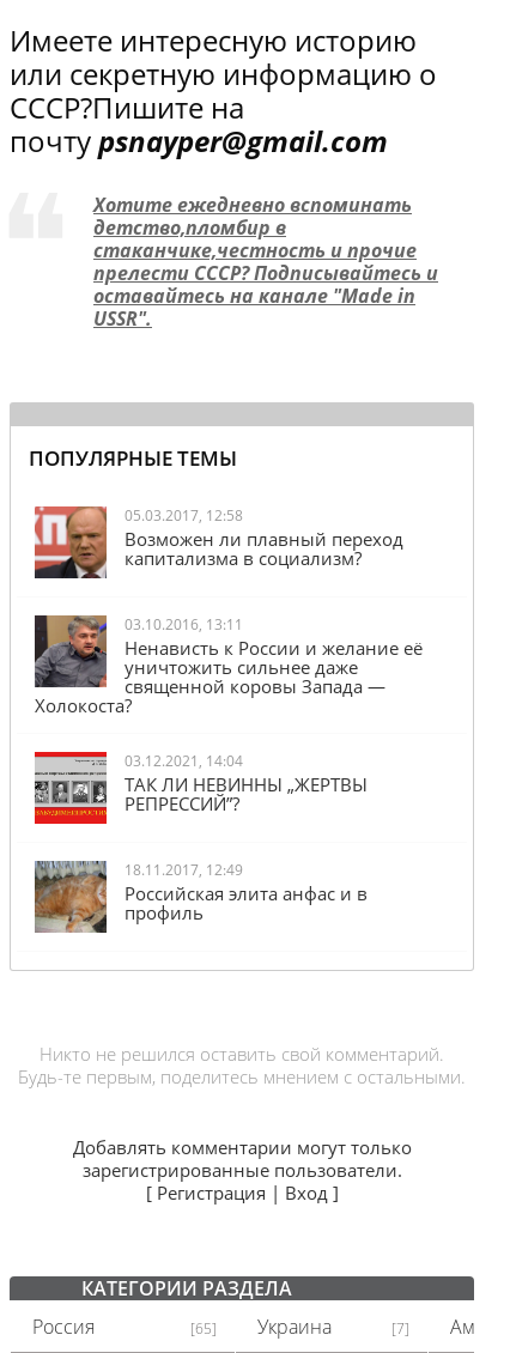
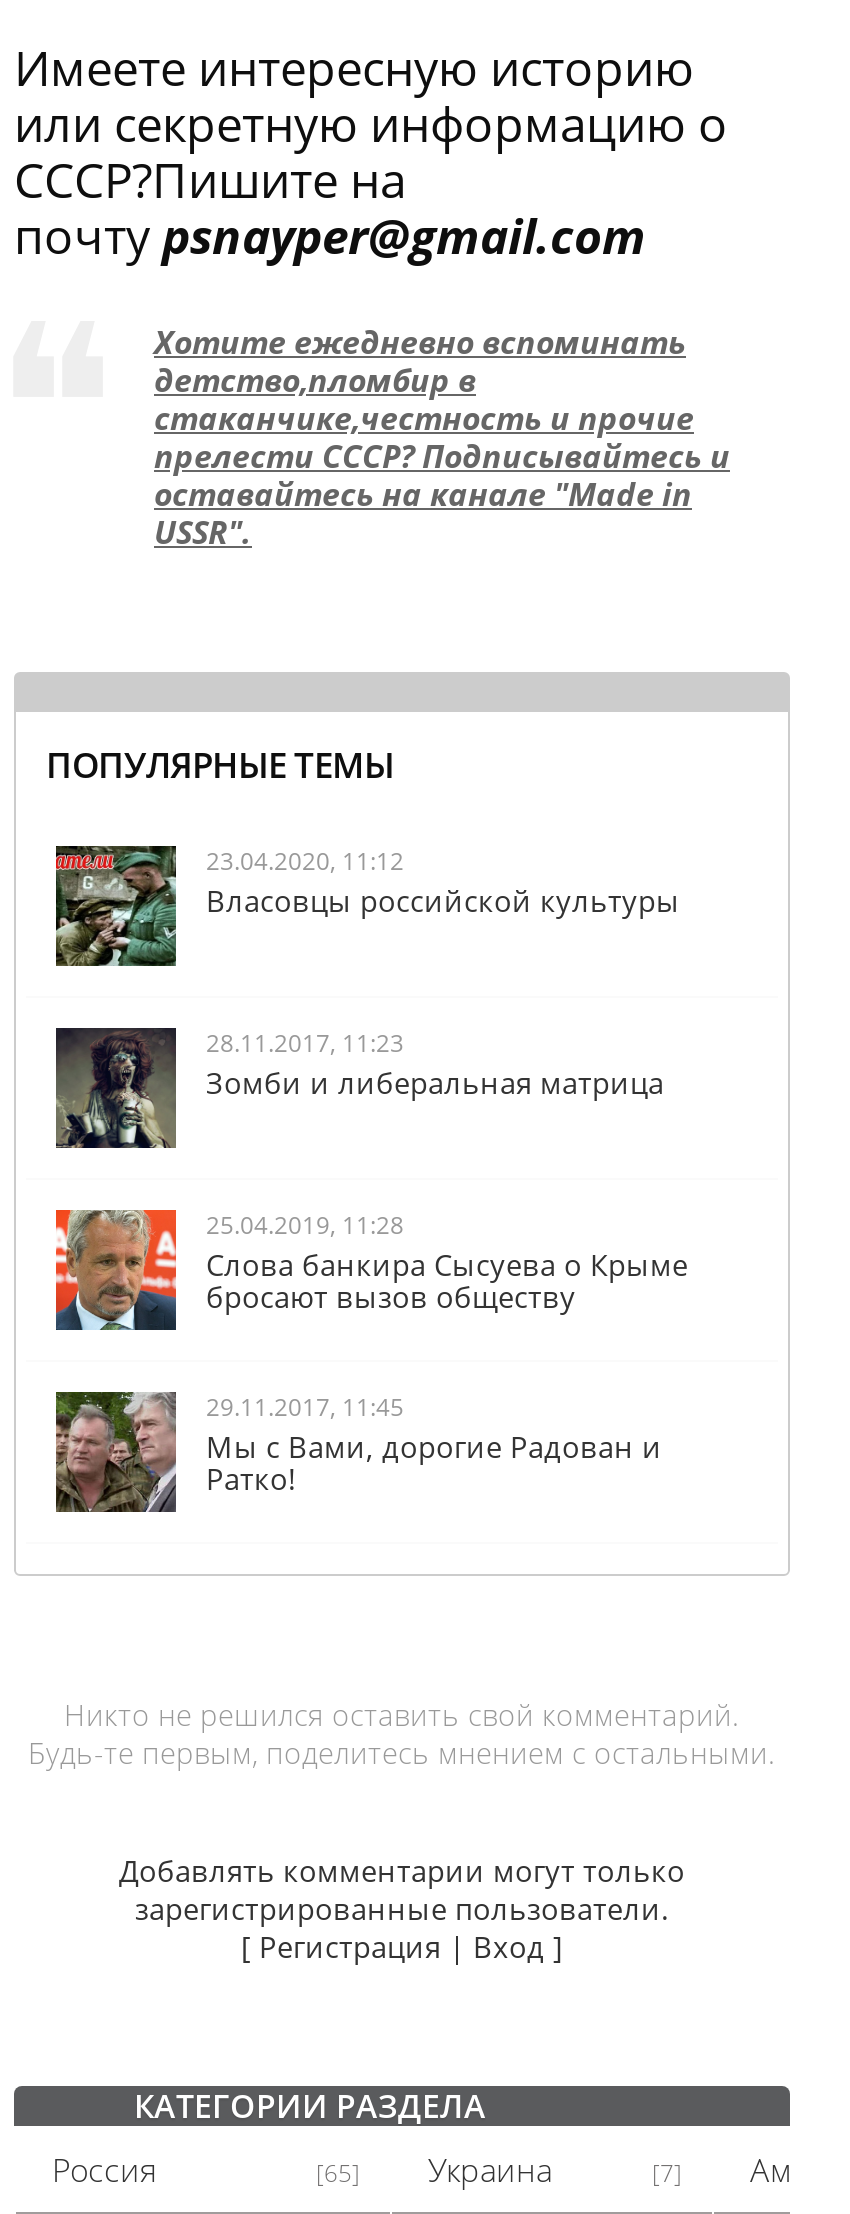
- [image]
- 05.03.2017, 12:58
- Возможен ли плавный переход
- капитализма в социализм?
+ [image]
+ 23.04.2020, 11:12
+ Власовцы российской культуры

- [image]
- 03.10.2016, 13:11
- Ненависть к России и желание её
- уничтожить сильнее даже
- священной коровы Запада —
- Холокоста?
+ [image]
+ 28.11.2017, 11:23
+ Зомби и либеральная матрица

- [image]
- 03.12.2021, 14:04
- ТАК ЛИ НЕВИННЫ „ЖЕРТВЫ
- РЕПРЕССИЙ”?
+ [image]
+ 25.04.2019, 11:28
+ Слова банкира Сысуева о Крыме
+ бросают вызов обществу

- [image]
- 18.11.2017, 12:49
- Российская элита анфас и в
- профиль
+ [image]
+ 29.11.2017, 11:45
+ Мы с Вами, дорогие Радован и
+ Ратко!
